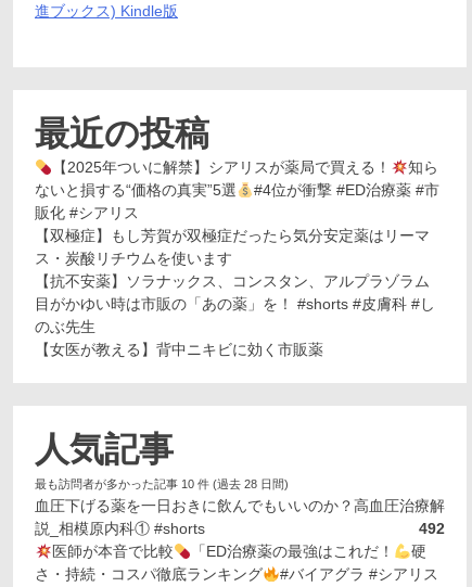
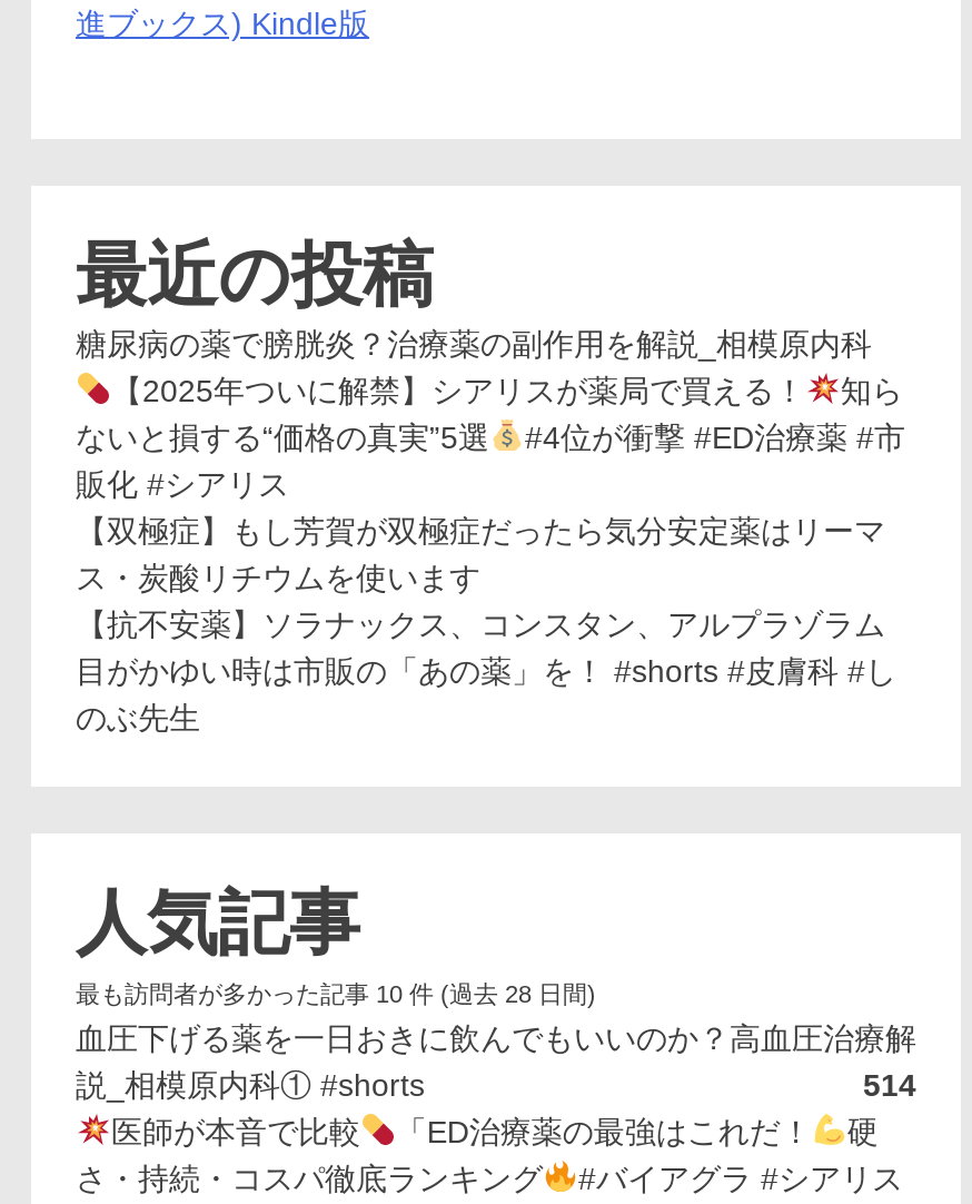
+ 糖尿病の薬で膀胱炎？治療薬の副作用を解説_相模原内科

moved down: 【2025年ついに解禁】シアリスが薬局で買える！ | 知ら | ないと損する“価格の真実”5選 | ... | 目がかゆい時は市販の「あの薬」を！ #shorts #皮膚科 #し | のぶ先生

- 【女医が教える】背中ニキビに効く市販薬

- 492
+ 514
